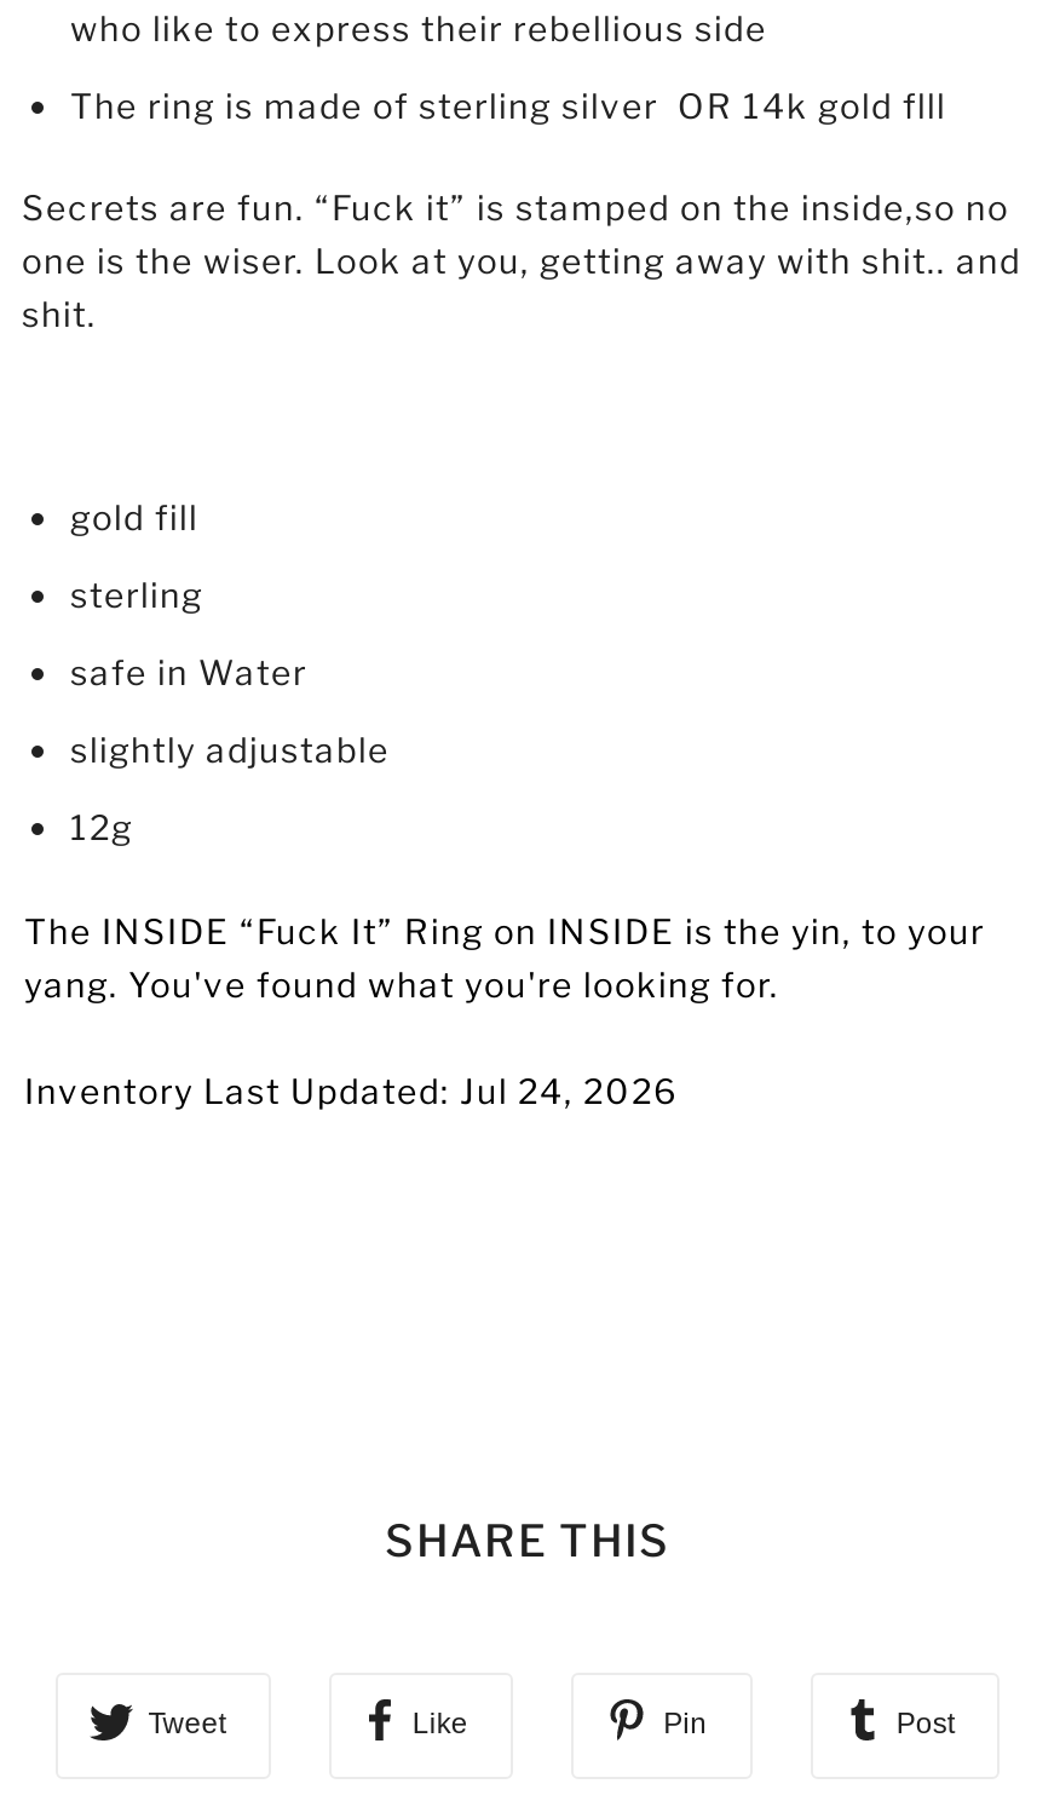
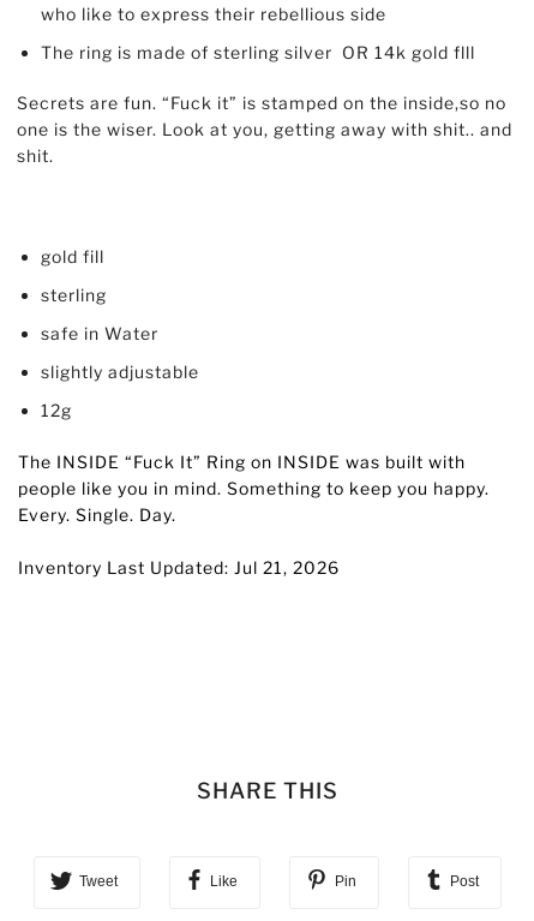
- The INSIDE “Fuck It” Ring on INSIDE is the yin, to your
- yang. You've found what you're looking for.
+ The INSIDE “Fuck It” Ring on INSIDE was built with
+ people like you in mind. Something to keep you happy.
+ Every. Single. Day.

- Inventory Last Updated: Jul 24, 2026
+ Inventory Last Updated: Jul 21, 2026
